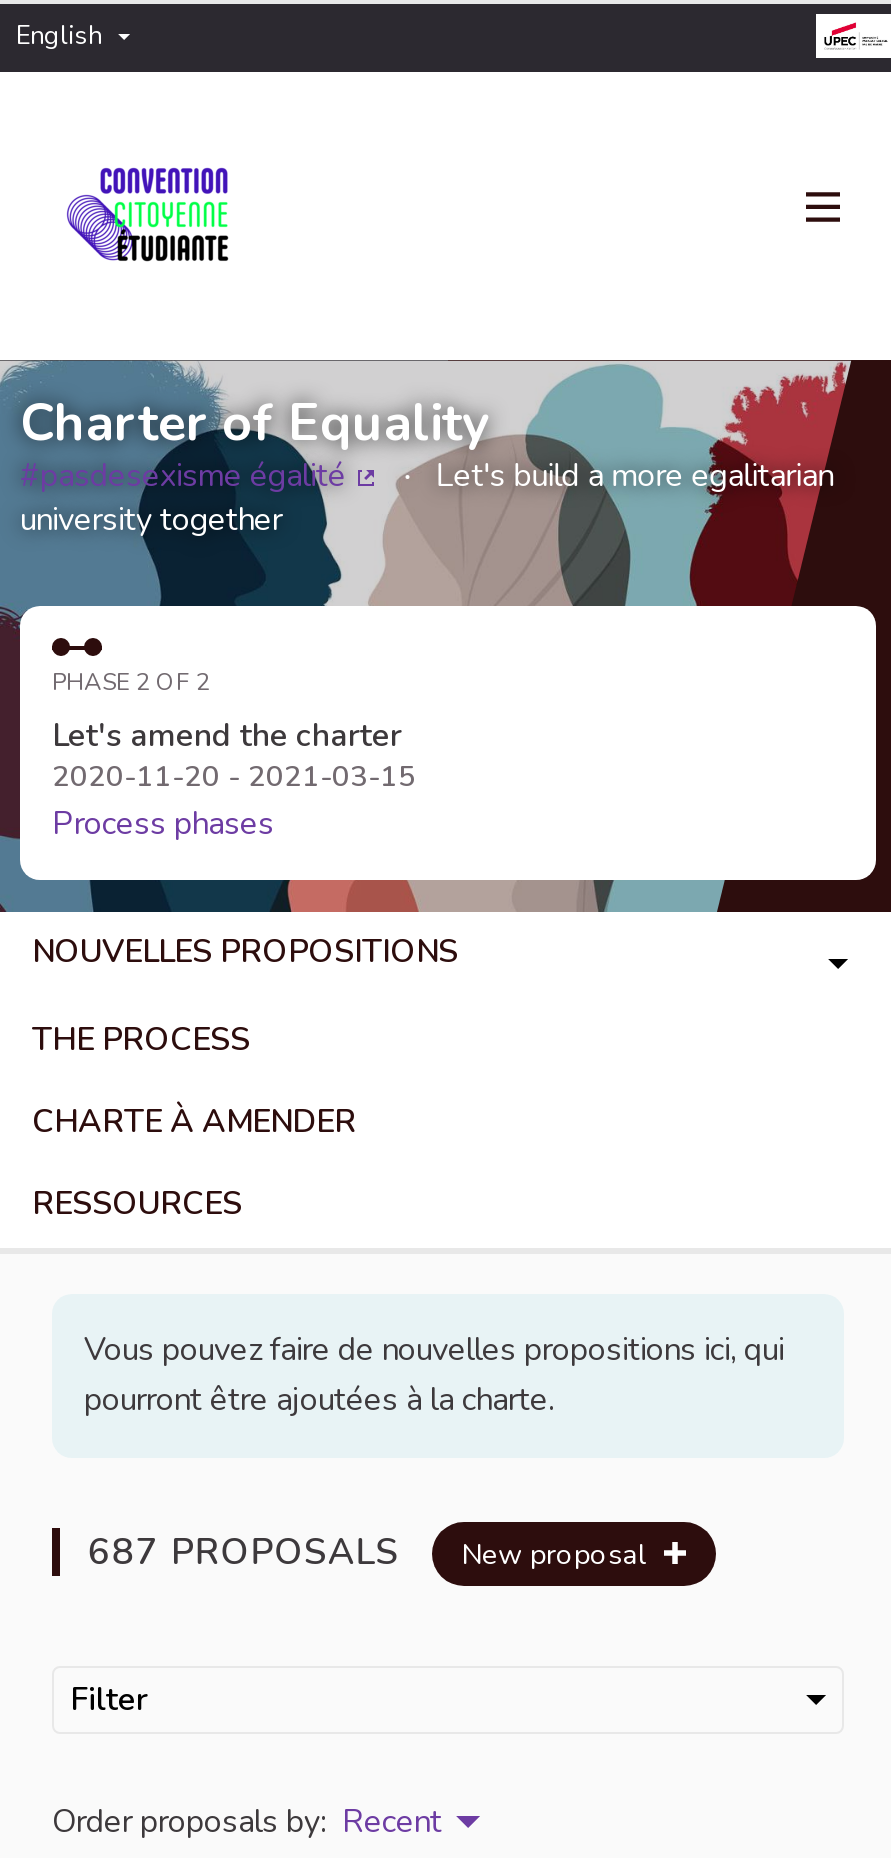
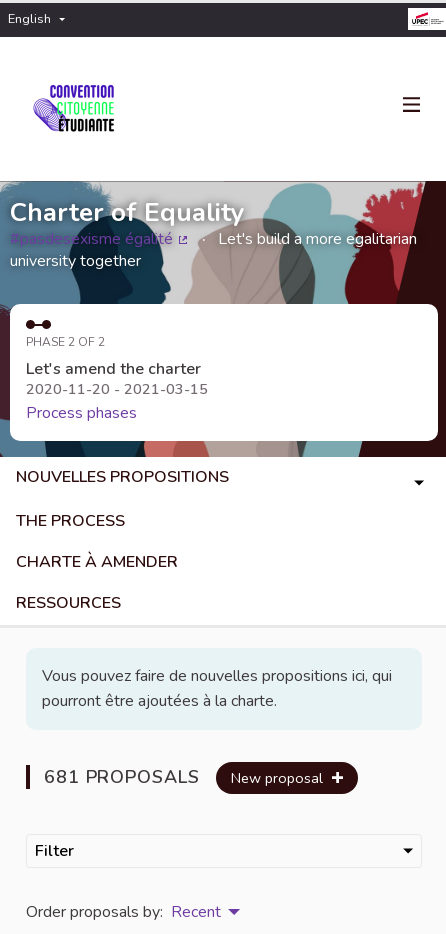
- 687 PROPOSALS New proposal
+ 681 PROPOSALS New proposal
